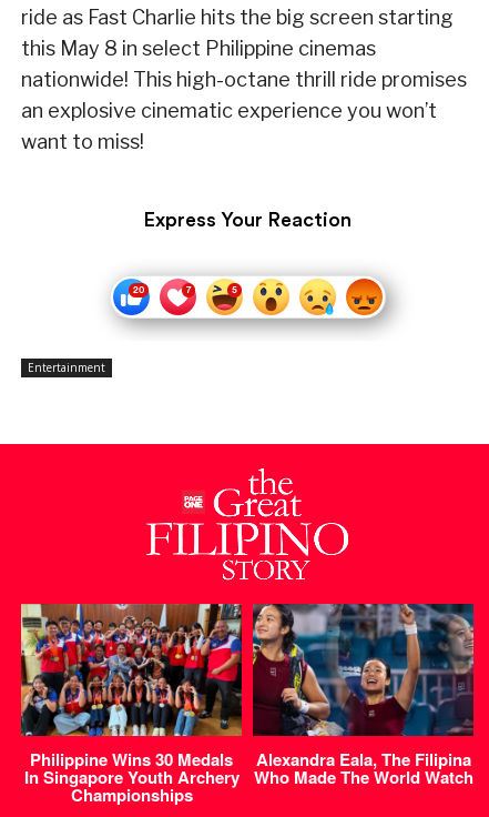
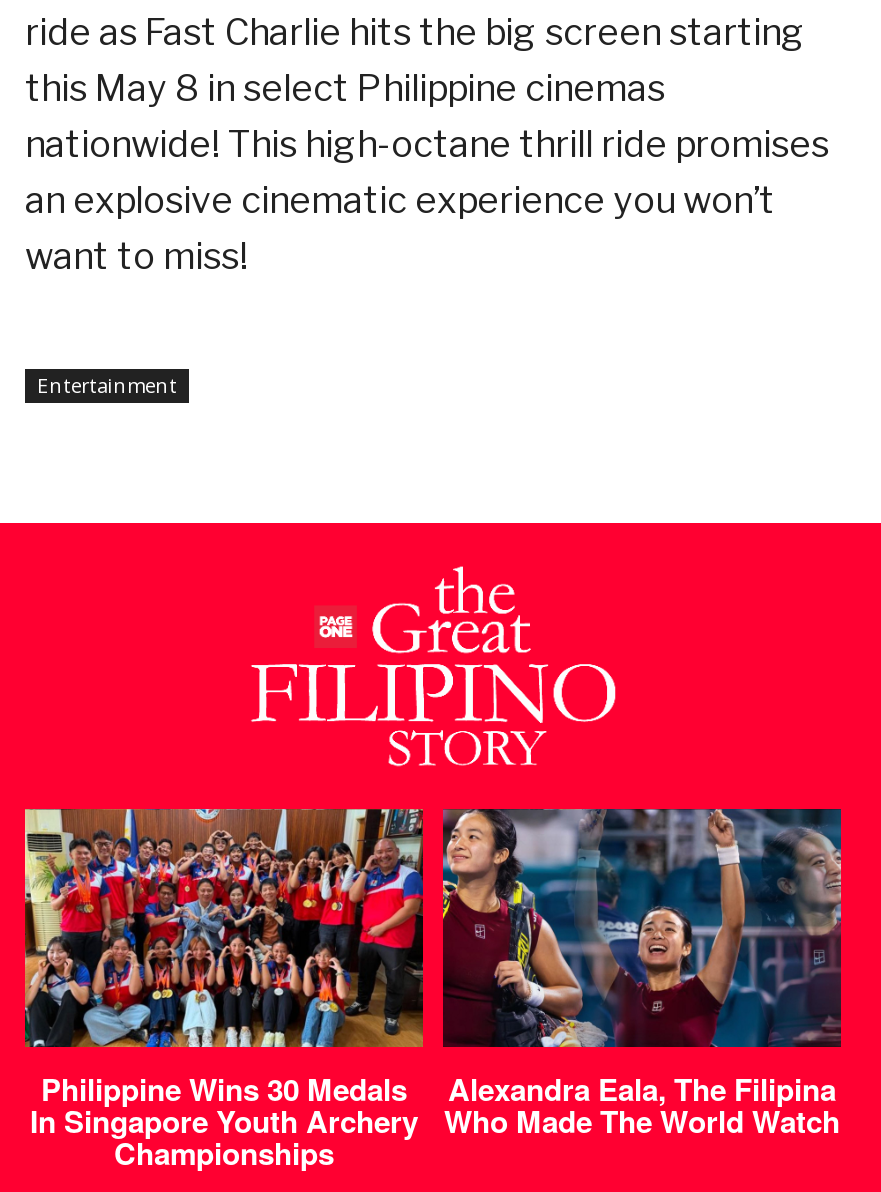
- Express Your Reaction

- [image]
